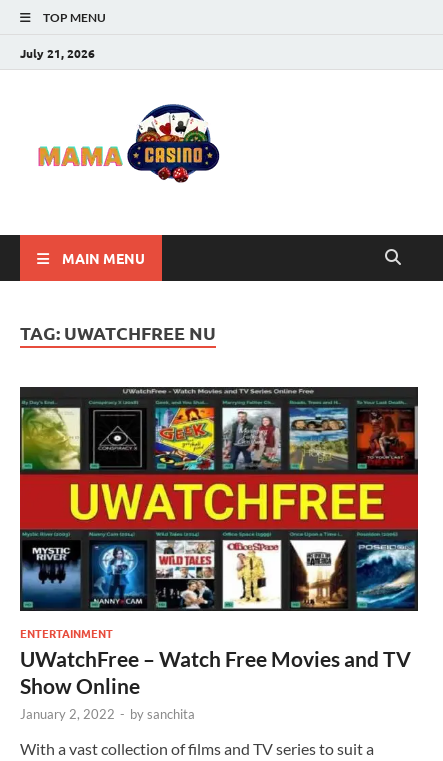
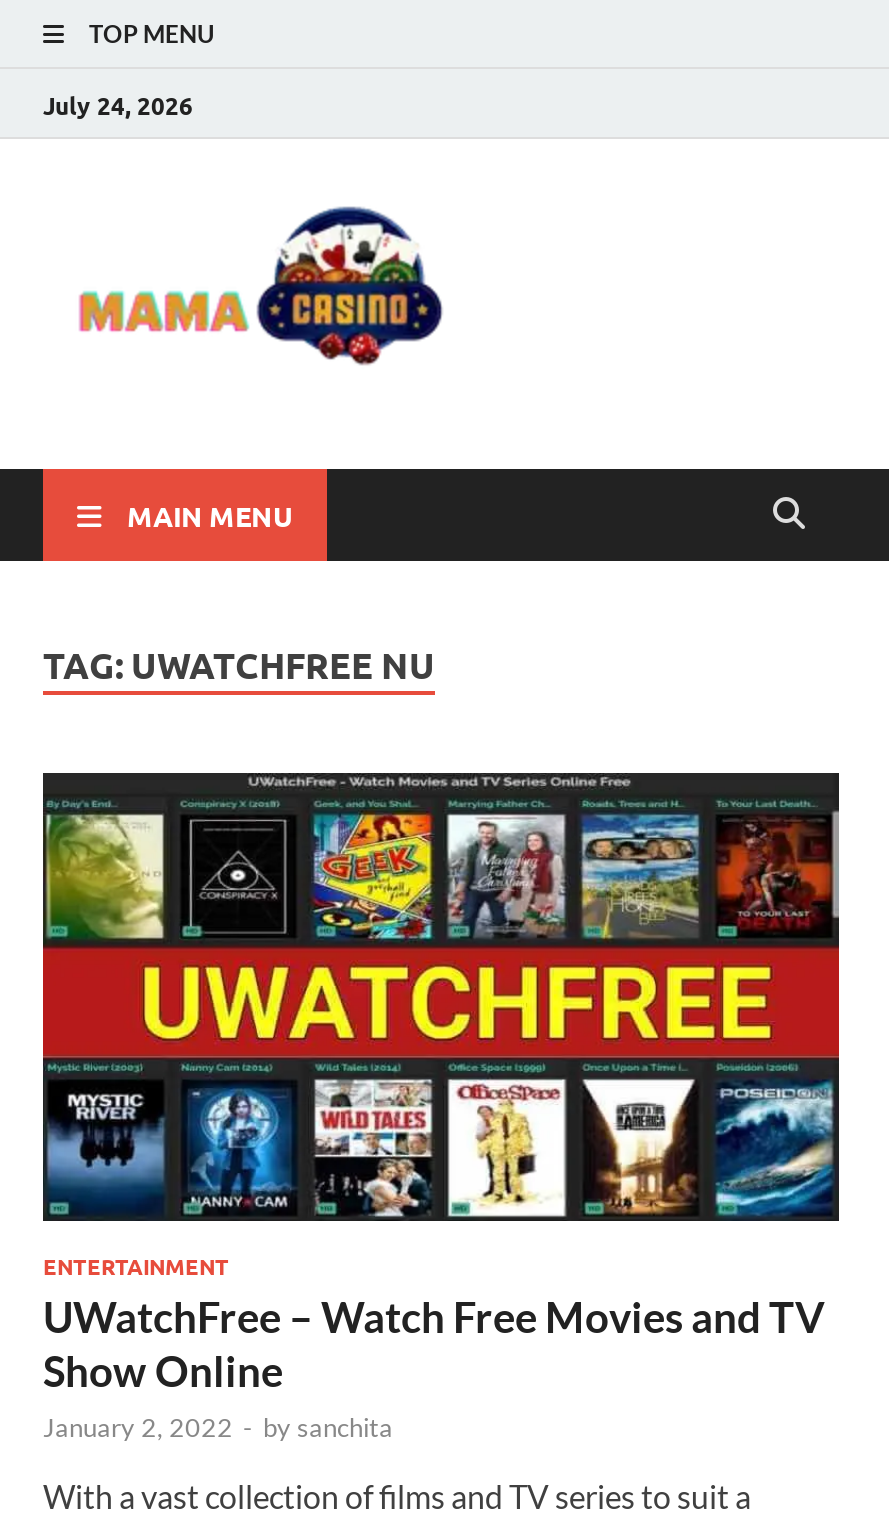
- July 21, 2026
+ July 24, 2026
